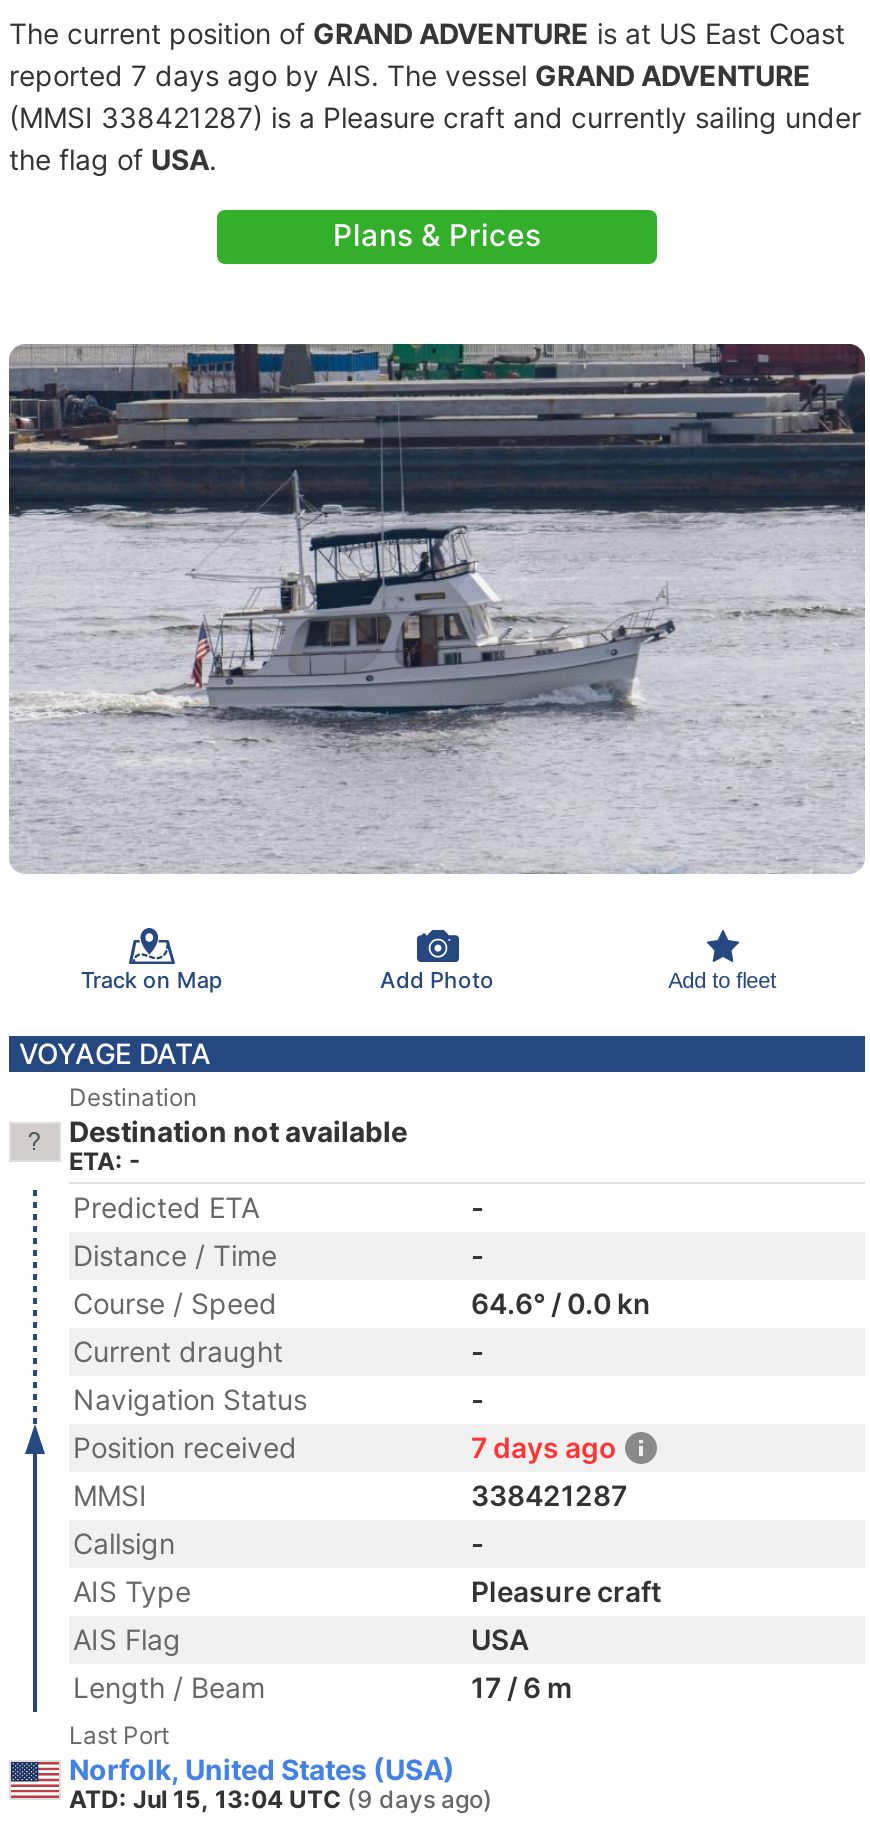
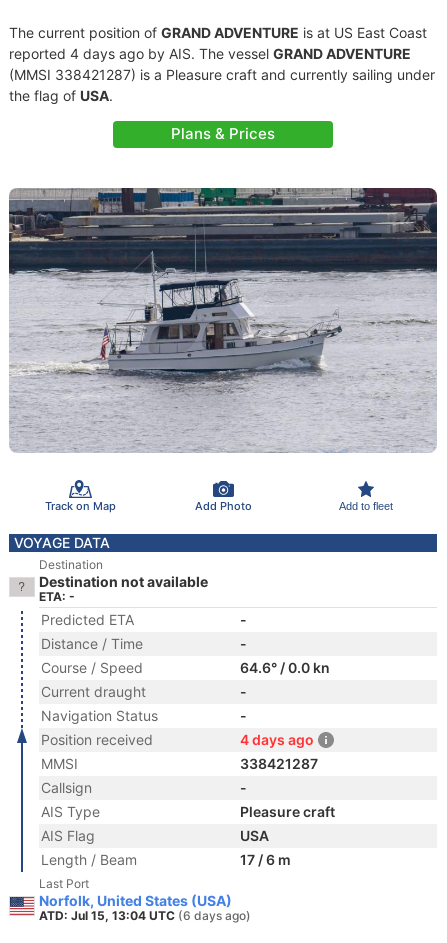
- reported 7 days ago by AIS. The vessel GRAND ADVENTURE
+ reported 4 days ago by AIS. The vessel GRAND ADVENTURE

- 7 days ago
+ 4 days ago

- ATD: Jul 15, 13:04 UTC (9 days ago)
+ ATD: Jul 15, 13:04 UTC (6 days ago)
